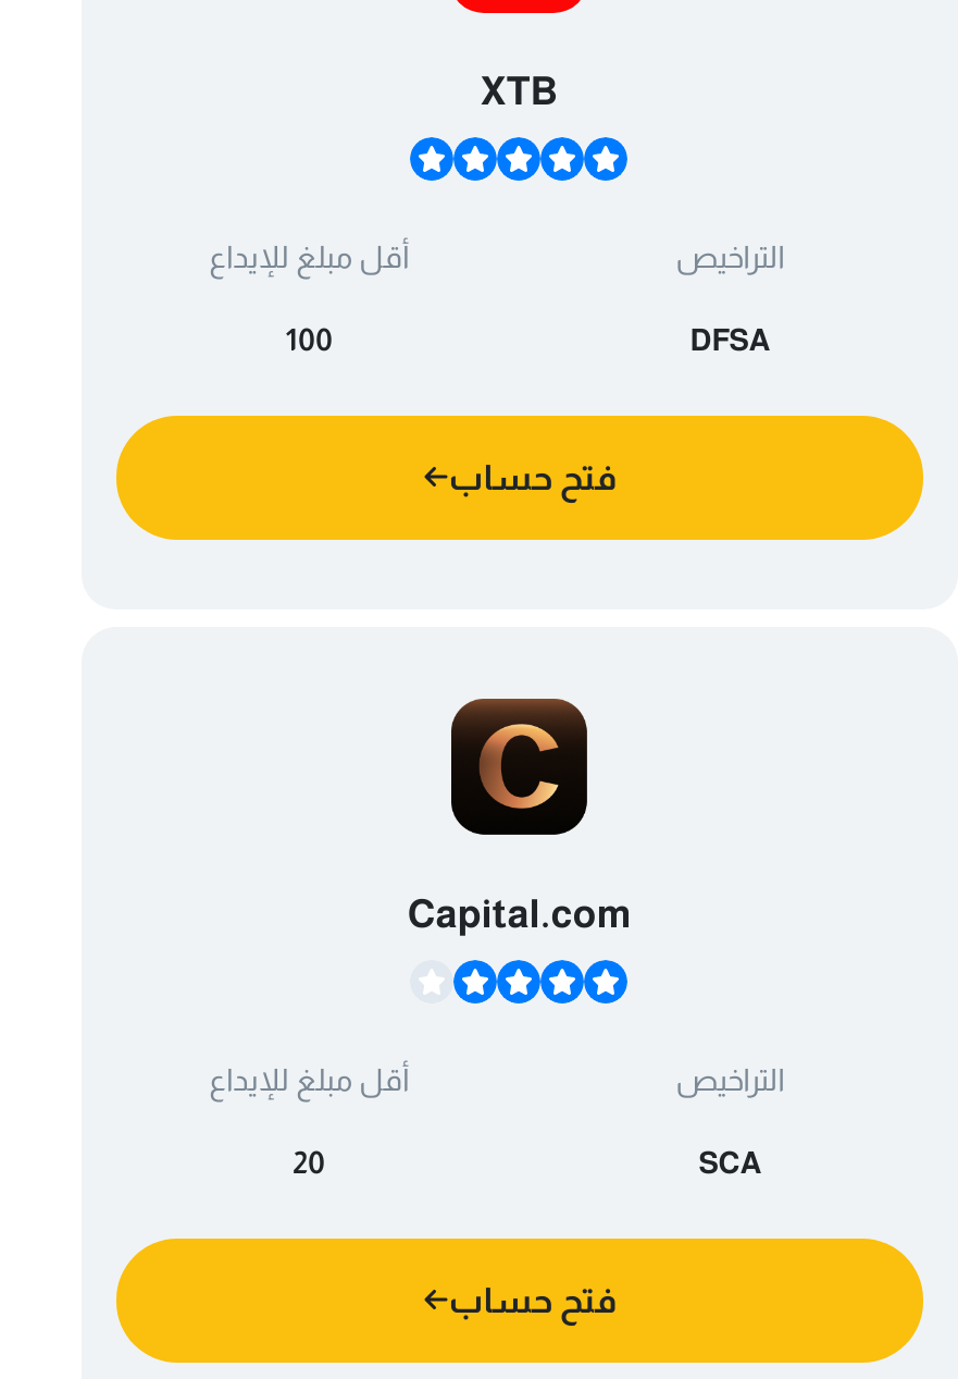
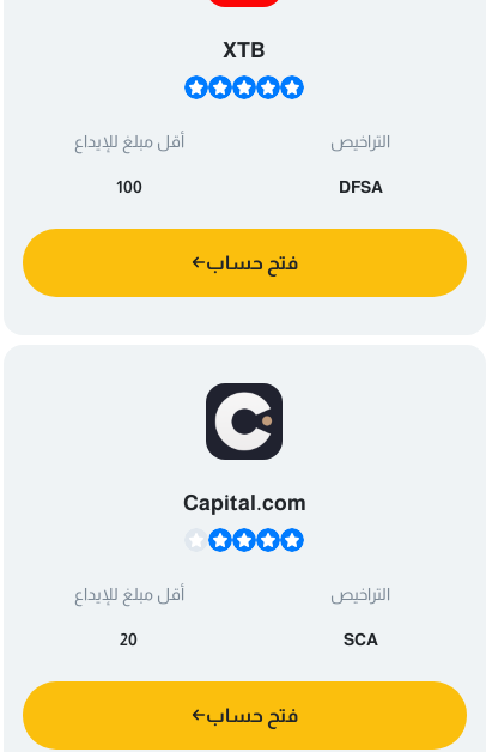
- [image]
+ [image]
